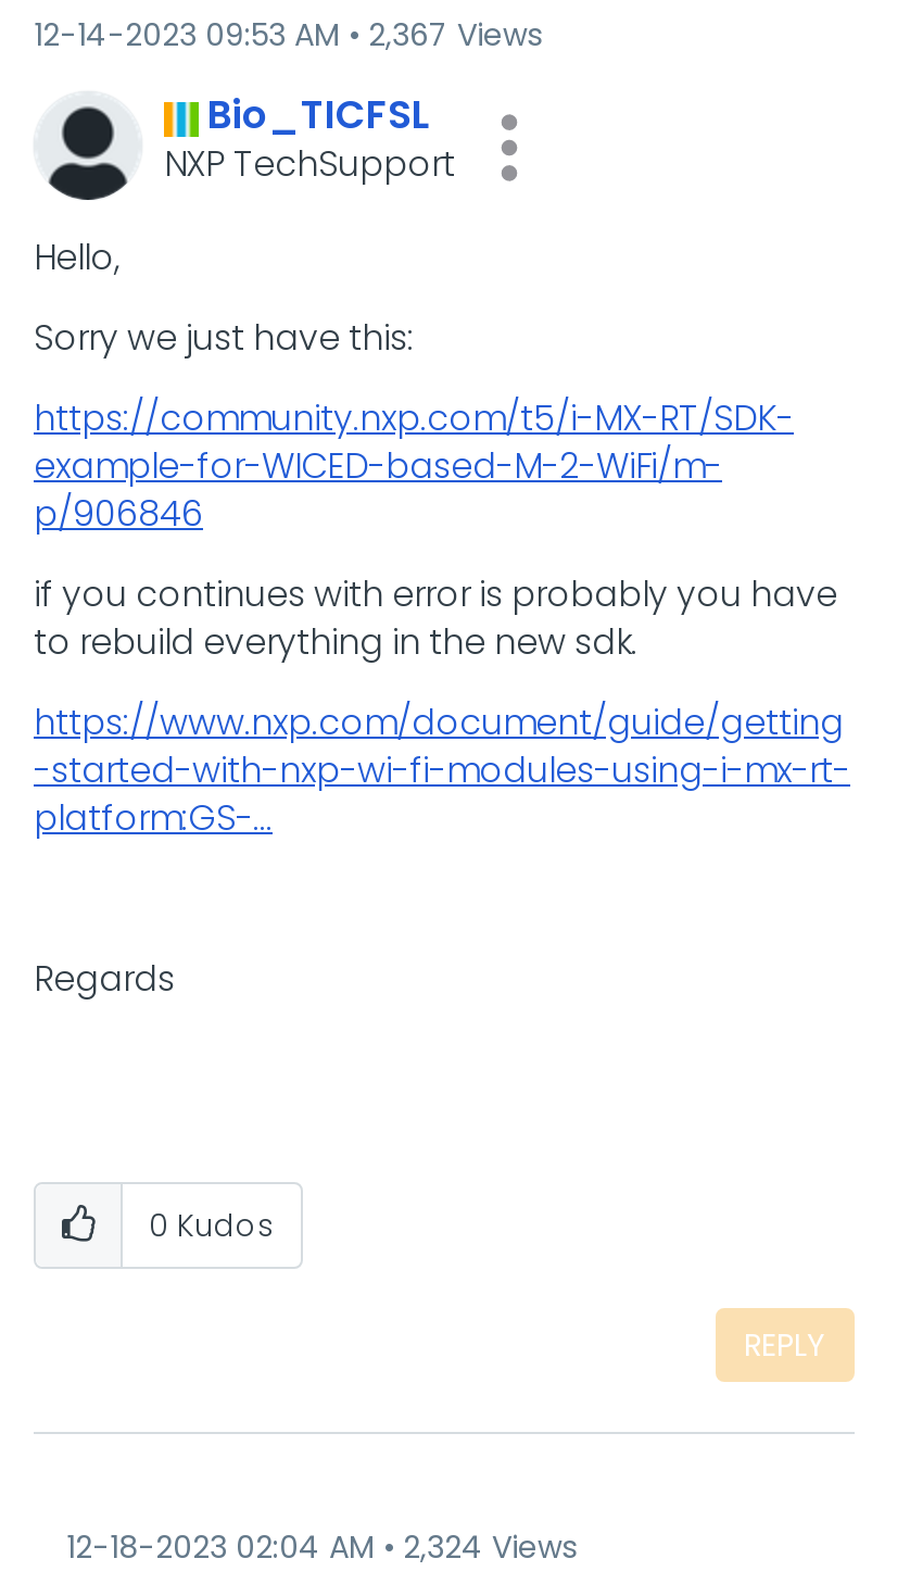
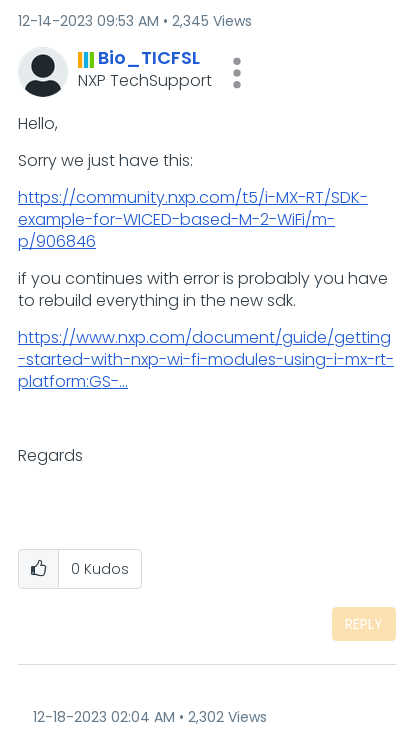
- 12-14-2023 09:53 AM 2,367 Views
+ 12-14-2023 09:53 AM 2,345 Views

- 12-18-2023 02:04 AM 2,324 Views
+ 12-18-2023 02:04 AM 2,302 Views
